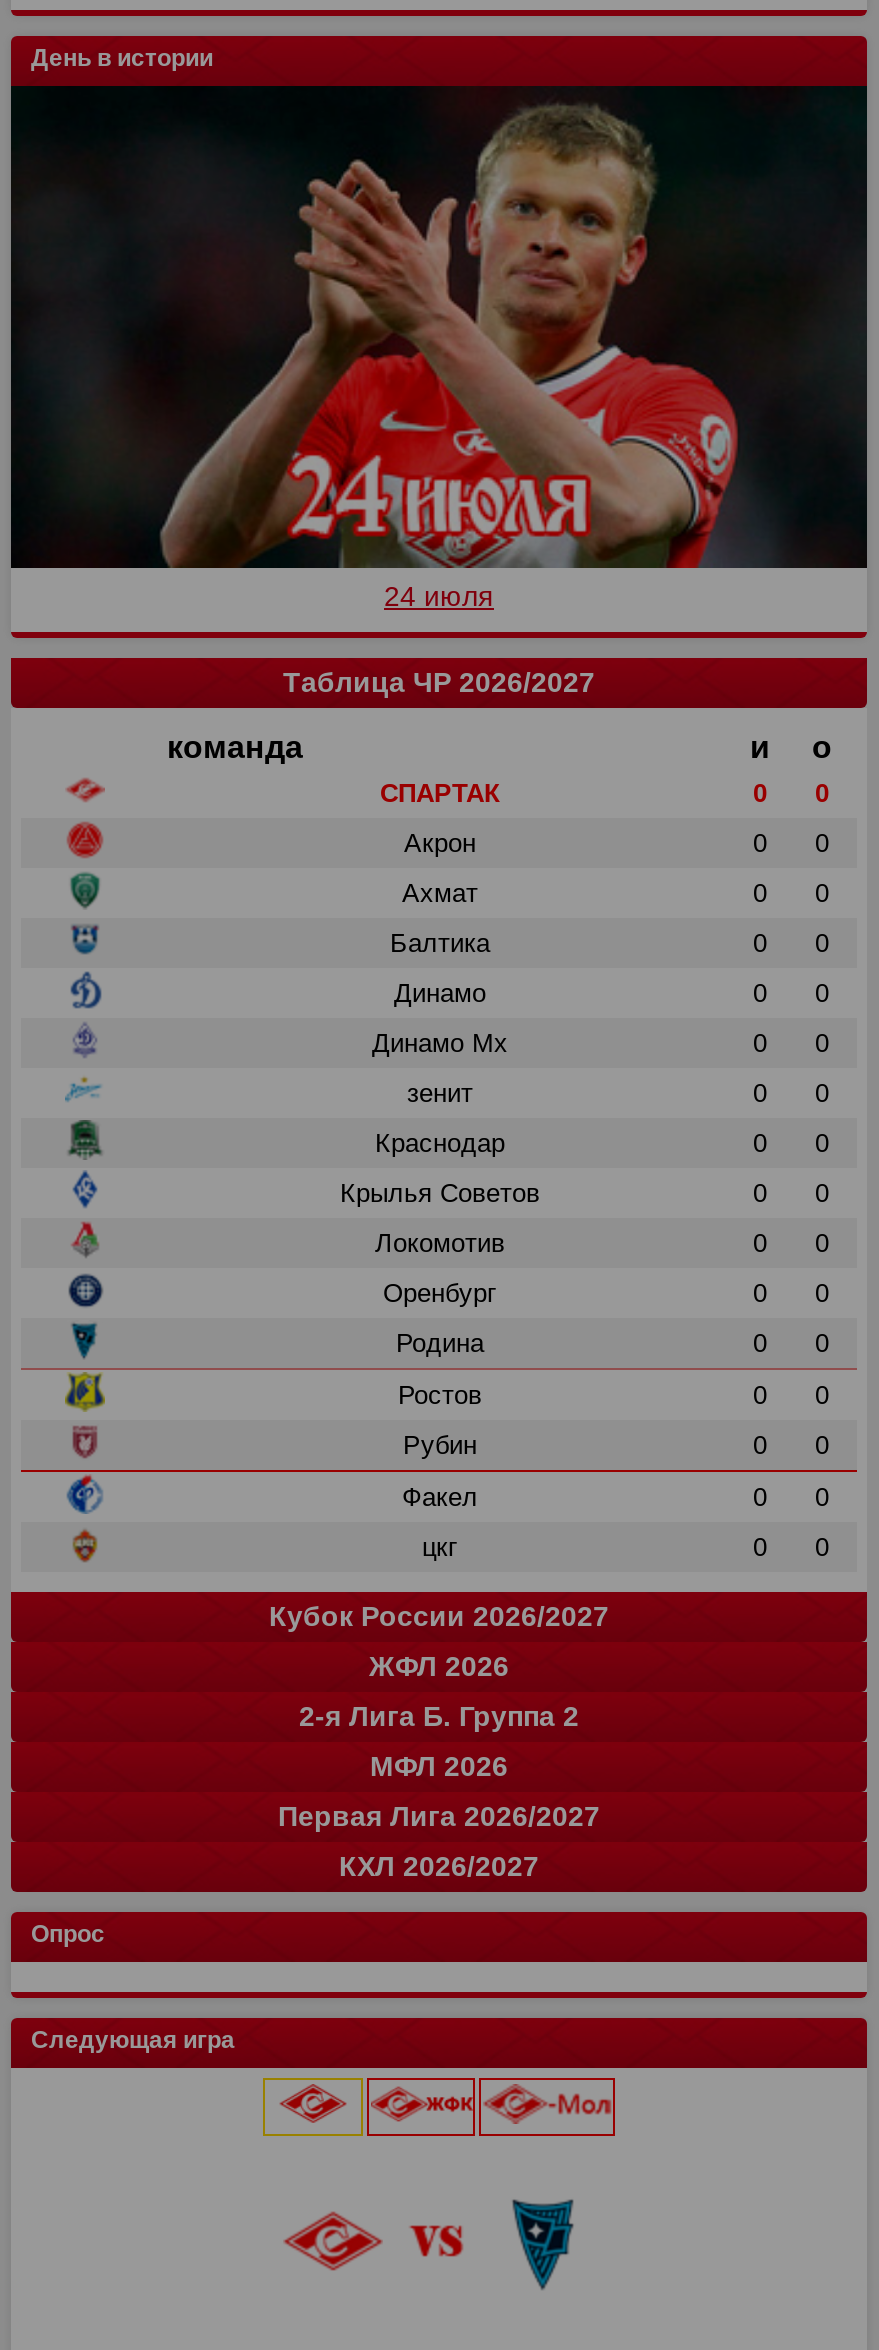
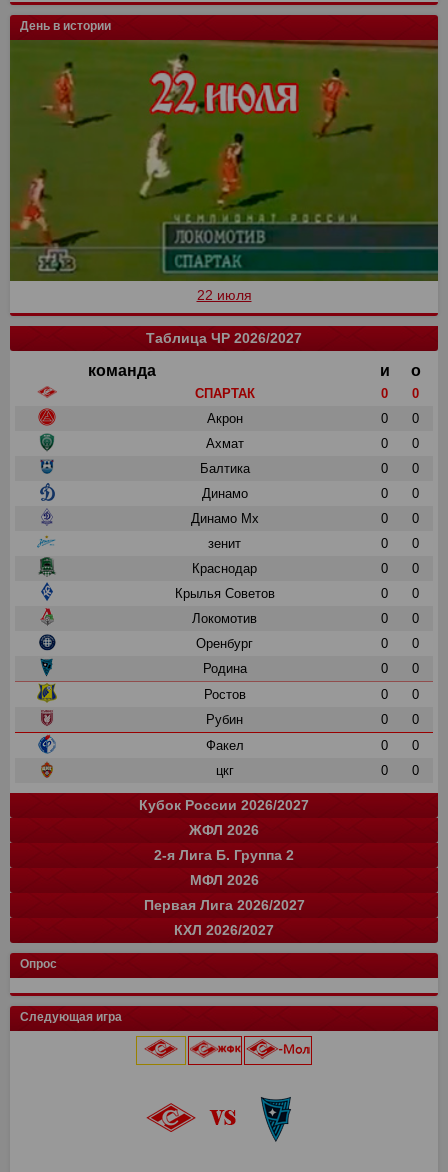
- [image]
- 24 июля
+ [image]
+ 22 июля
